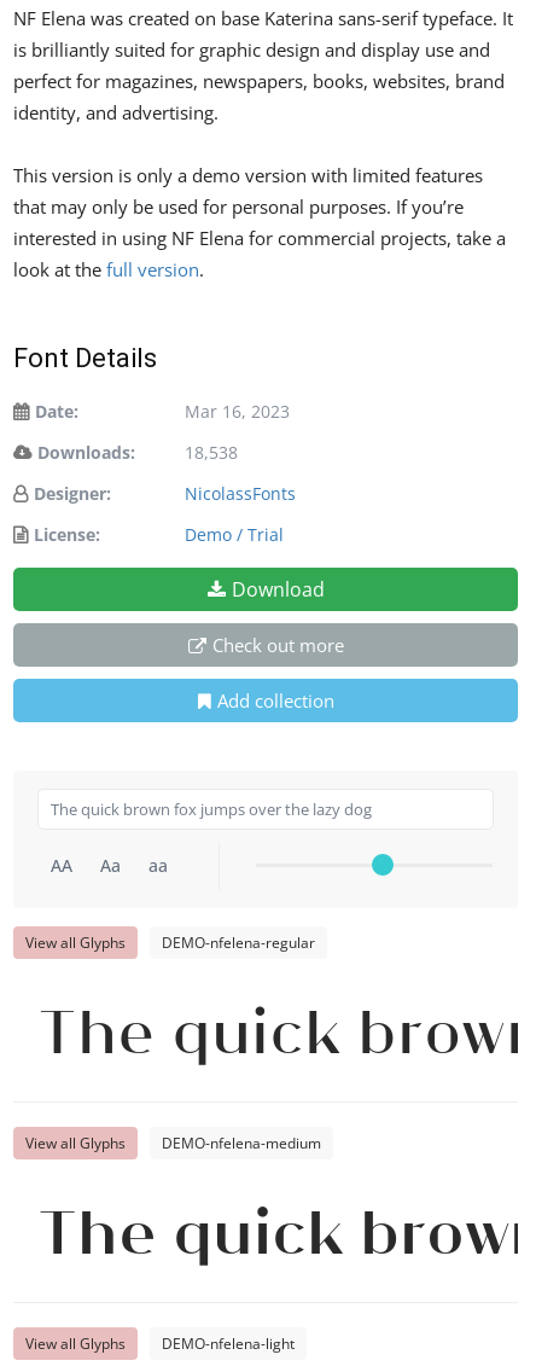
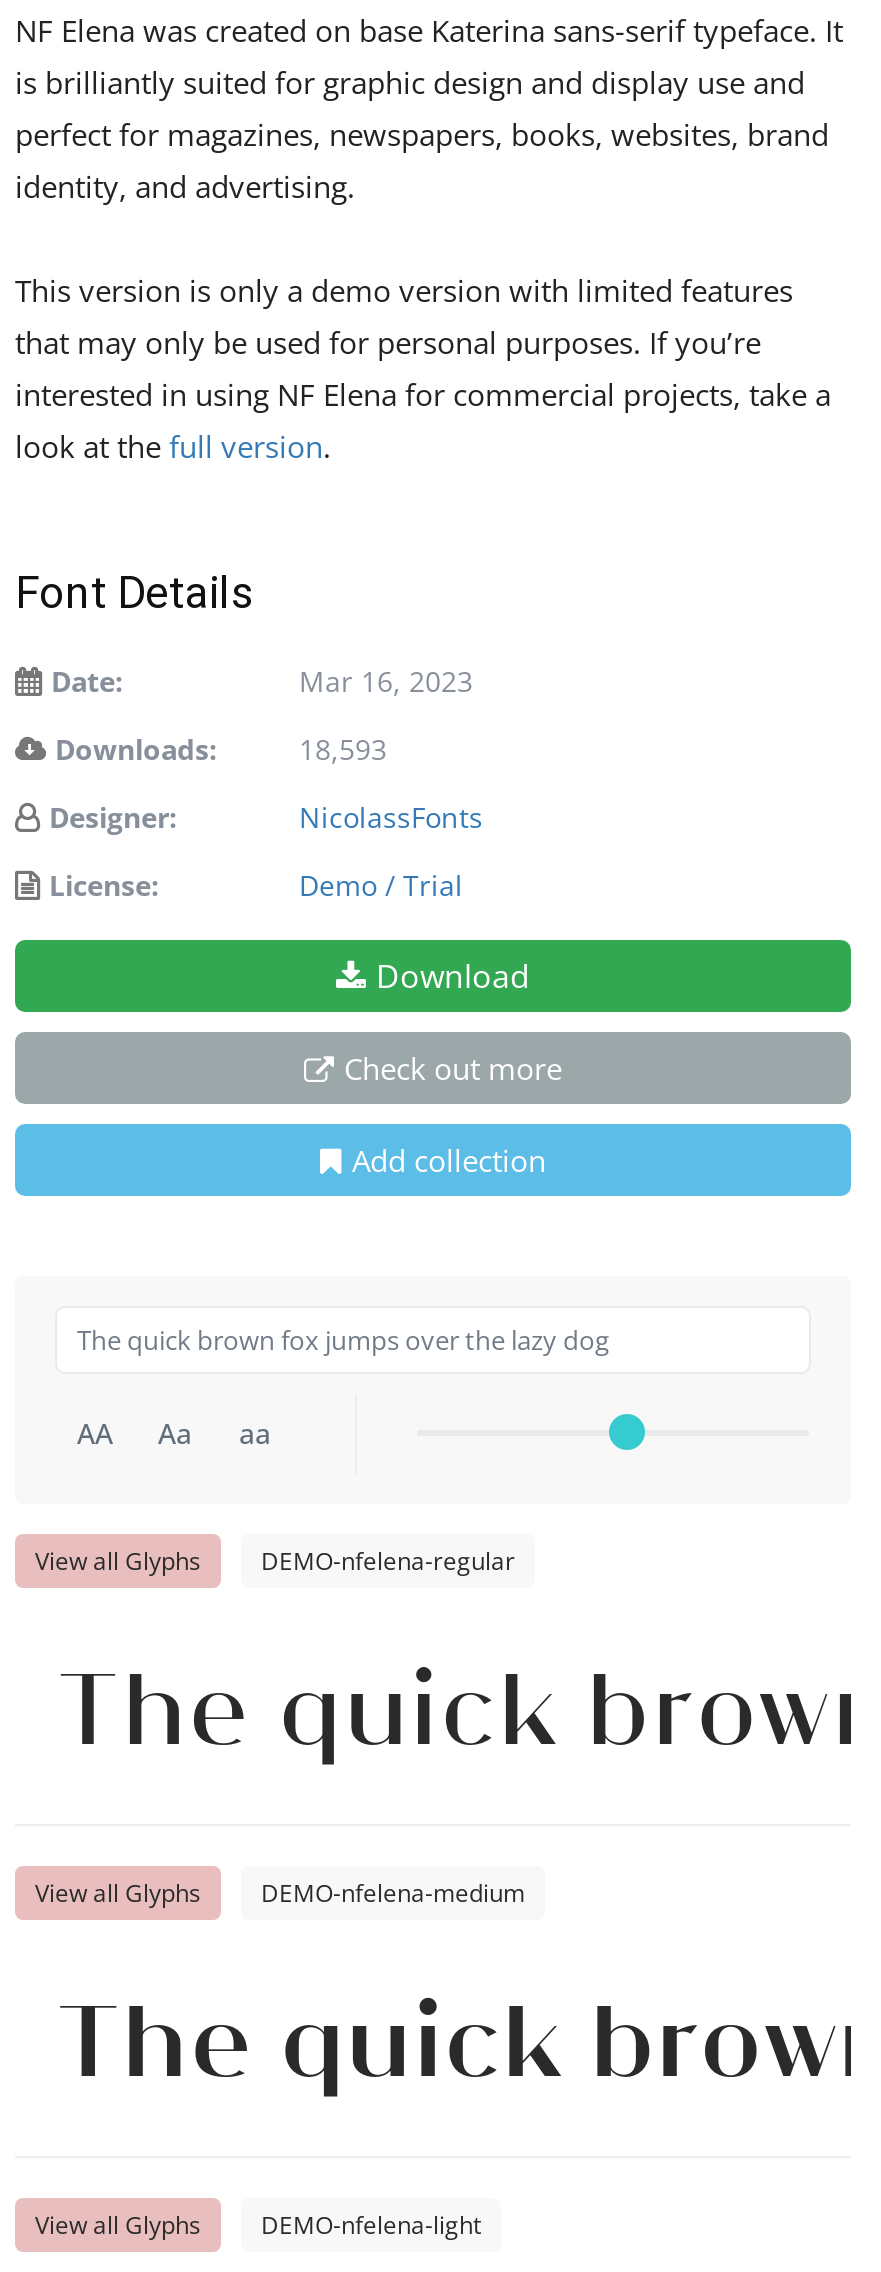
- 18,538
+ 18,593
